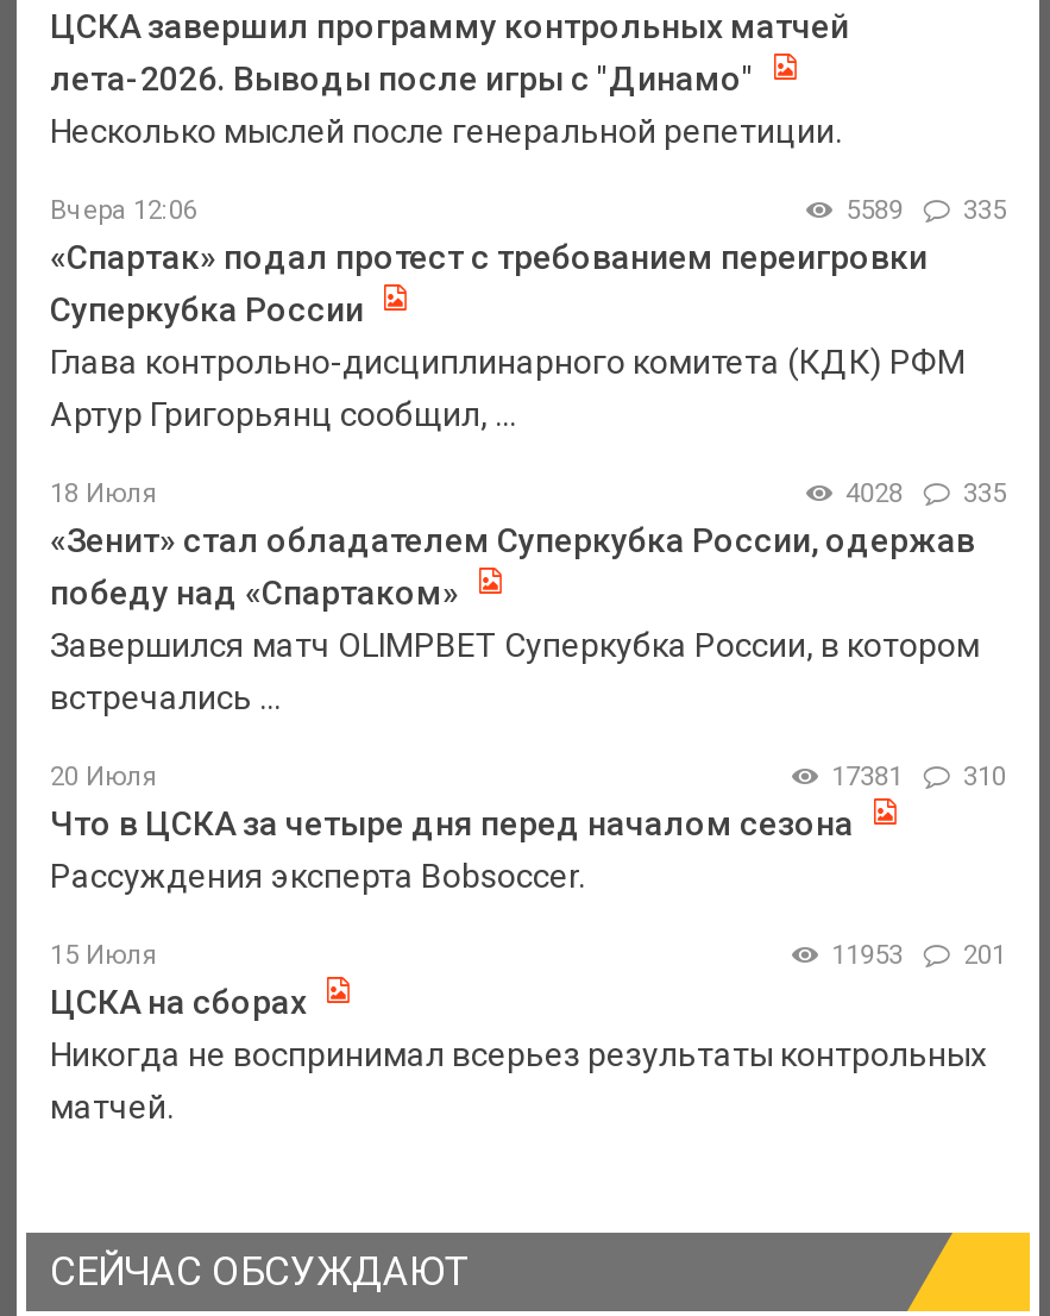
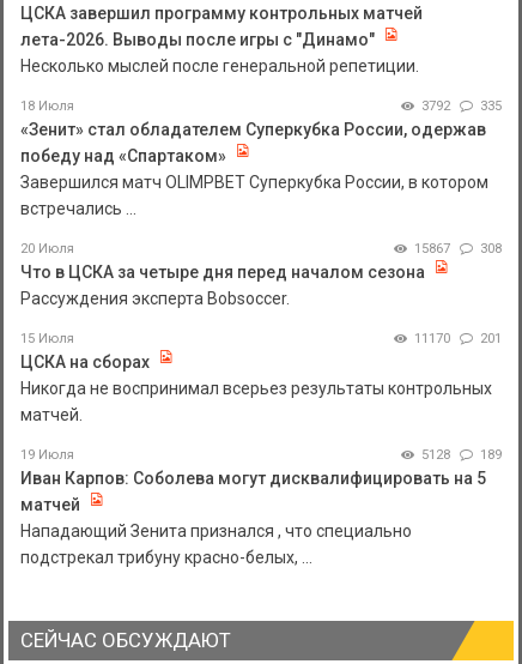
- Вчера 12:06
- 5589
- 335
- «Спартак» подал протест с требованием переигровки
- Суперкубка России
- Глава контрольно-дисциплинарного комитета (КДК) РФМ
- Артур Григорьянц сообщил, ...

moved up: 18 Июля | 335 | «Зенит» стал обладателем Суперкубка России, одержав | ... | Никогда не воспринимал всерьез результаты контрольных | матчей.

- 4028 335
+ 3792 335

- 17381
+ 15867

- 310
+ 308

- 11953 201
+ 11170 201

+ 19 Июля
+ 5128
+ 189
+ Иван Карпов: Соболева могут дисквалифицировать на 5
+ матчей
+ Нападающий Зенита признался , что специально
+ подстрекал трибуну красно-белых, ...
